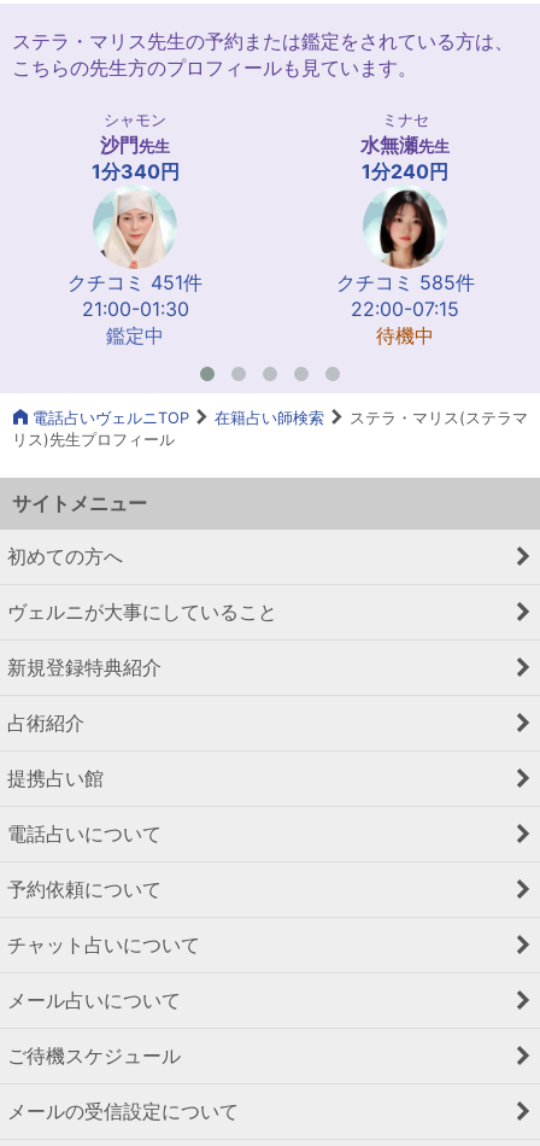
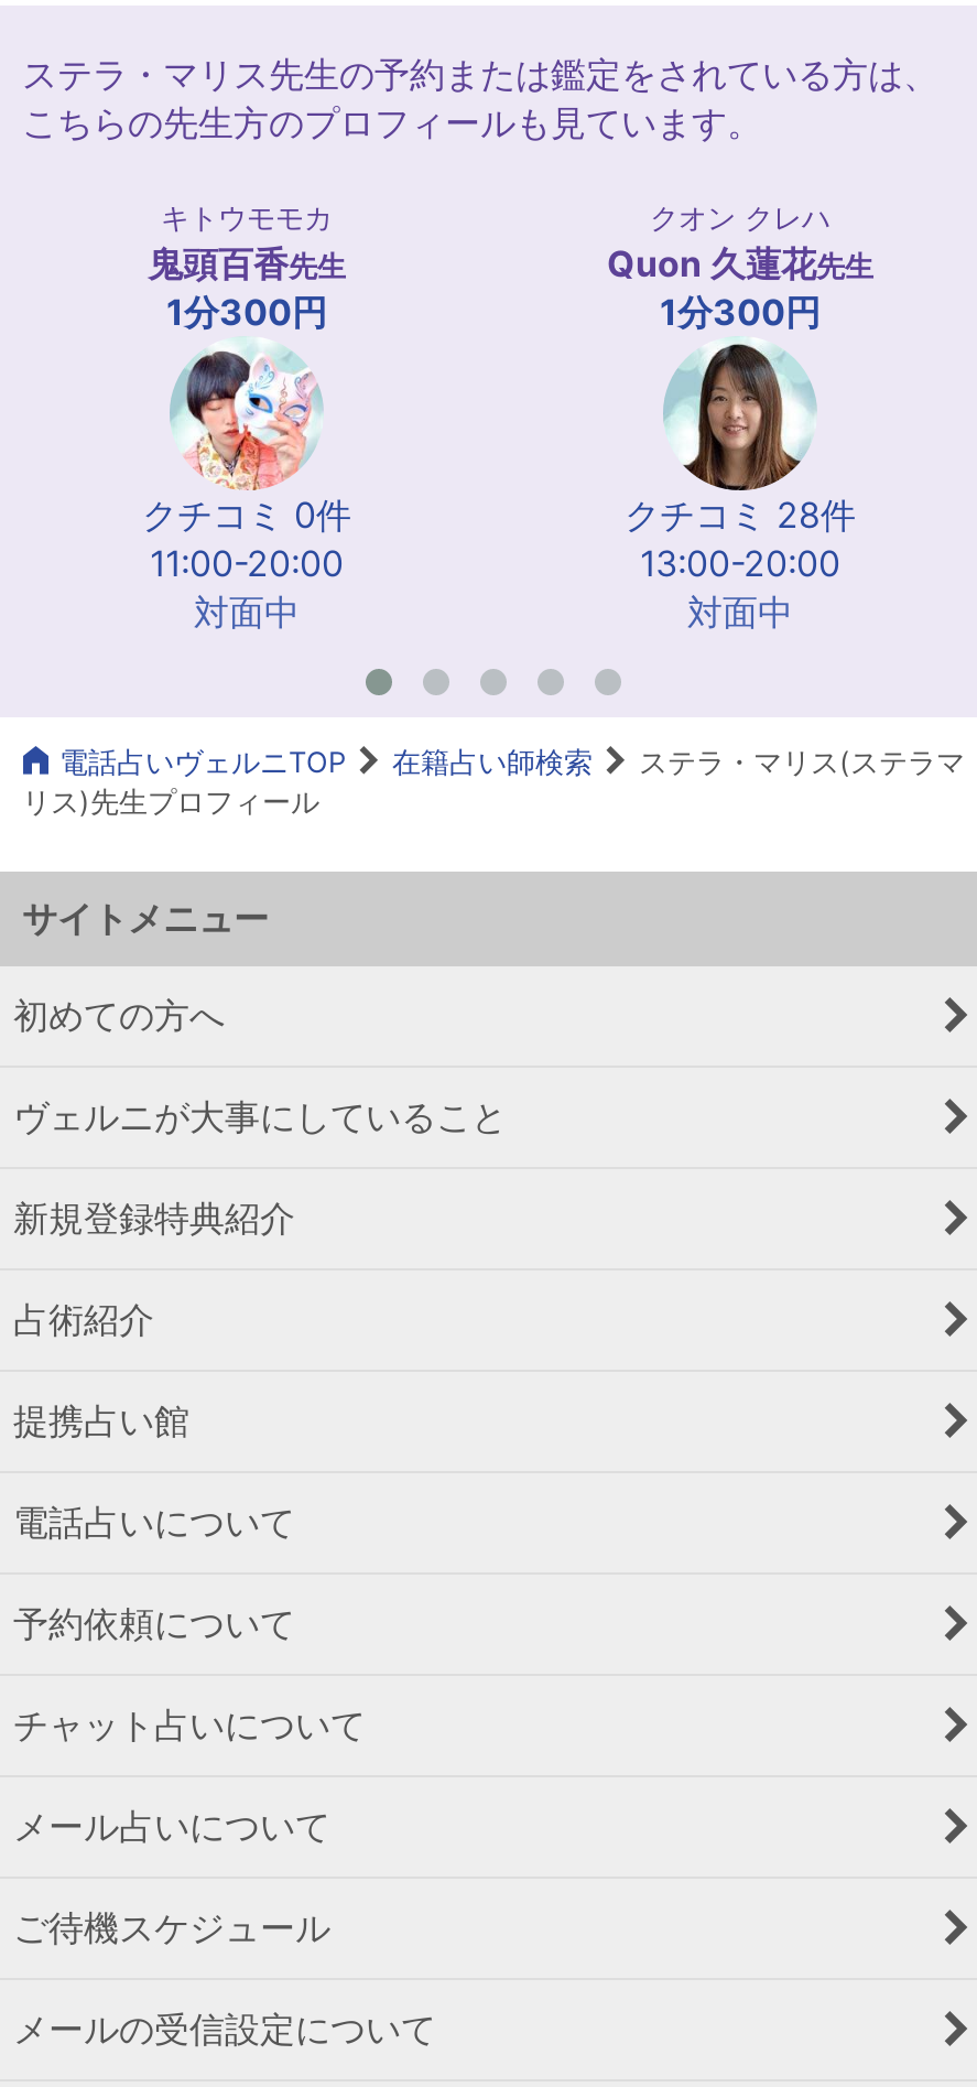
- シャモン
- 沙門先生
- 1分340円
+ キトウモモカ
+ 鬼頭百香先生
+ 1分300円

- ミナセ
- 水無瀬先生
- 1分240円
+ クオン クレハ
+ Quon 久蓮花先生
+ 1分300円

- [image]
- クチコミ 451件
- 21:00-01:30
- 鑑定中
+ [image]
+ クチコミ 0件
+ 11:00-20:00
+ 対面中

- [image]
- クチコミ 585件
- 22:00-07:15
- 待機中
+ [image]
+ クチコミ 28件
+ 13:00-20:00
+ 対面中
